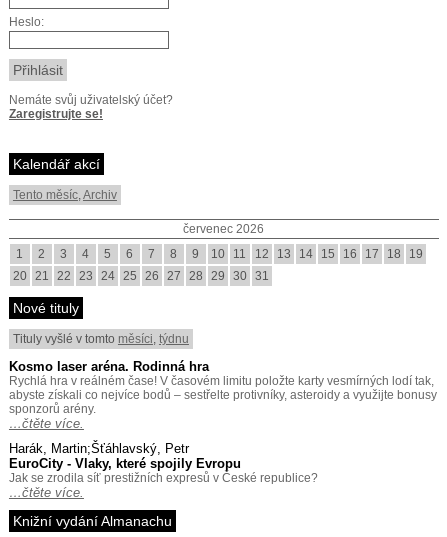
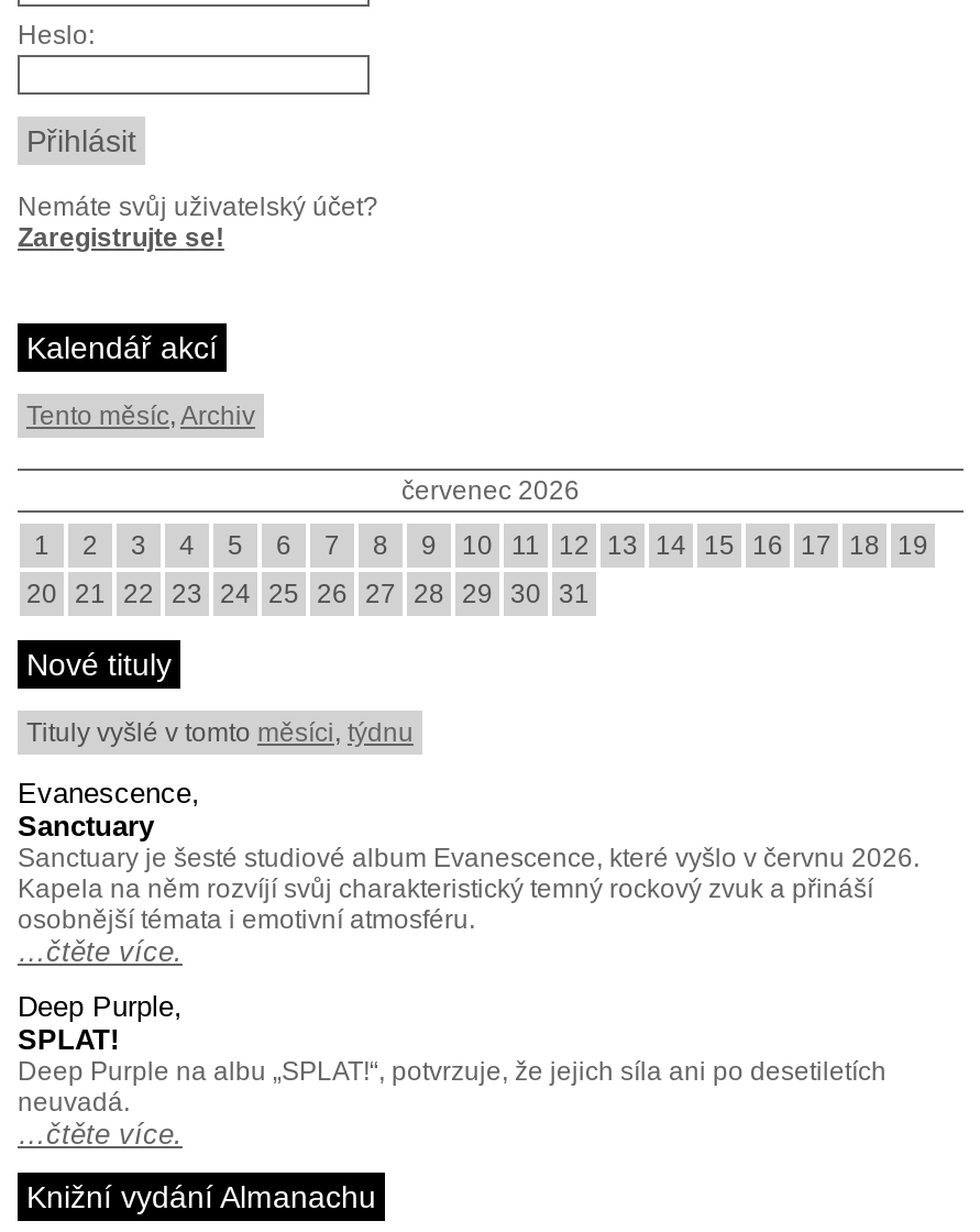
- Kosmo laser aréna. Rodinná hra
- Rychlá hra v reálném čase! V časovém limitu položte karty vesmírných lodí tak,
- abyste získali co nejvíce bodů – sestřelte protivníky, asteroidy a využijte bonusy
- sponzorů arény.
+ Evanescence,
+ Sanctuary
+ Sanctuary je šesté studiové album Evanescence, které vyšlo v červnu 2026.
+ Kapela na něm rozvíjí svůj charakteristický temný rockový zvuk a přináší
+ osobnější témata i emotivní atmosféru.

- Harák, Martin;Šťáhlavský, Petr
- EuroCity - Vlaky, které spojily Evropu
- Jak se zrodila síť prestižních expresů v České republice?
+ Deep Purple,
+ SPLAT!
+ Deep Purple na albu „SPLAT!“, potvrzuje, že jejich síla ani po desetiletích
+ neuvadá.
